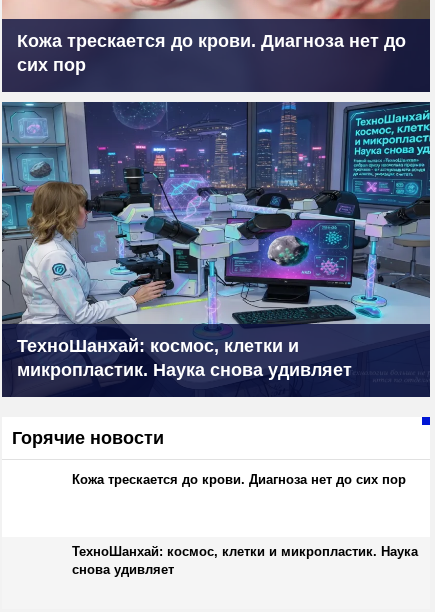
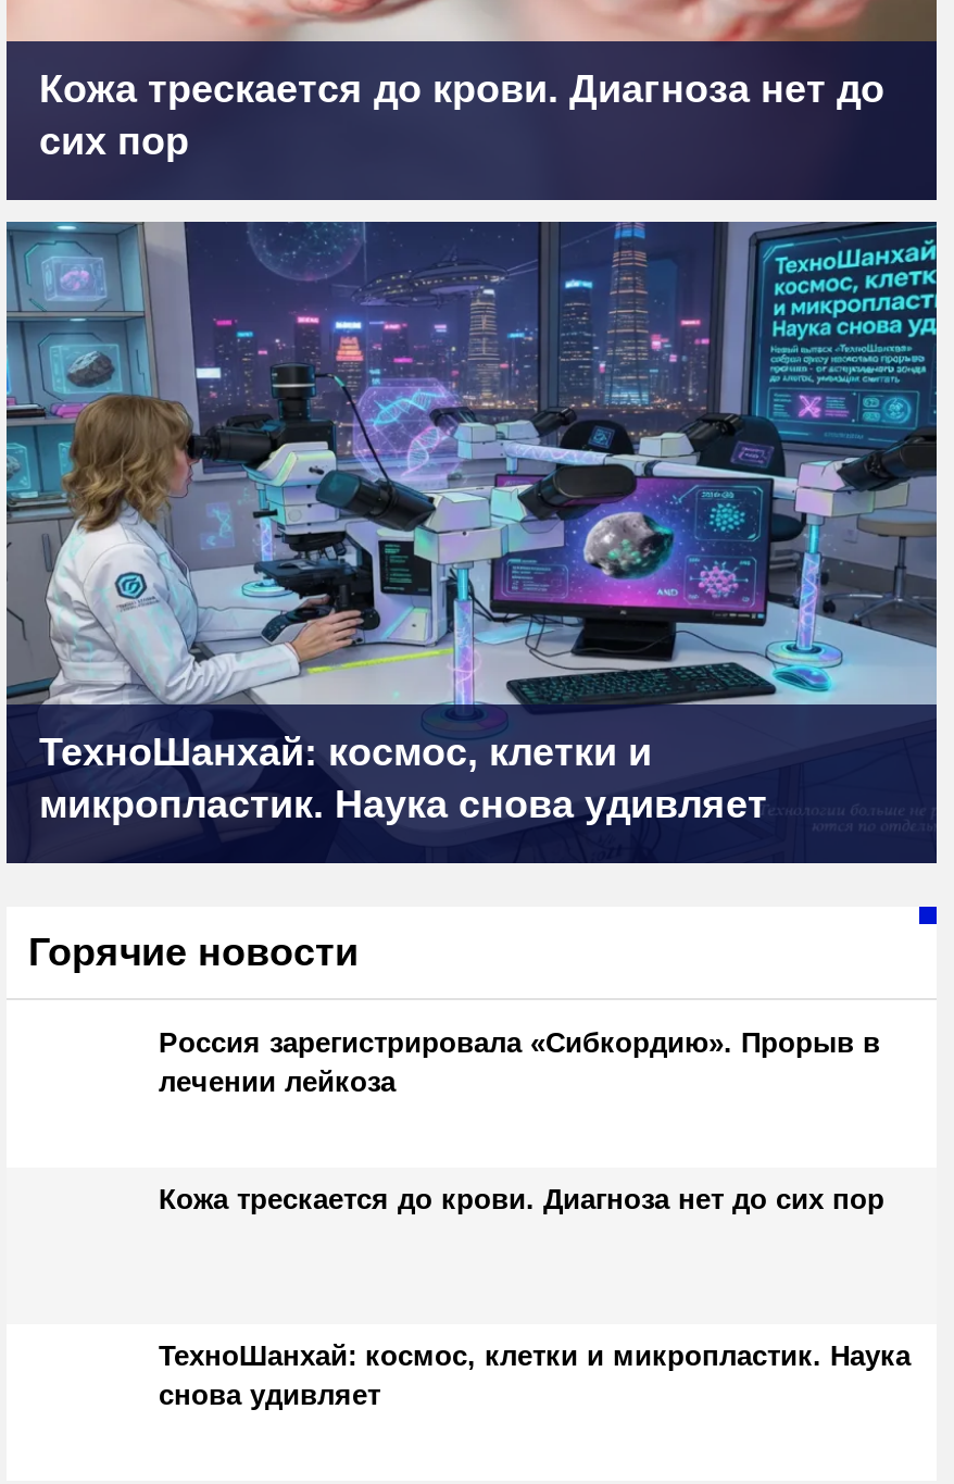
+ Россия зарегистрировала «Сибкордию». Прорыв в
+ лечении лейкоза
